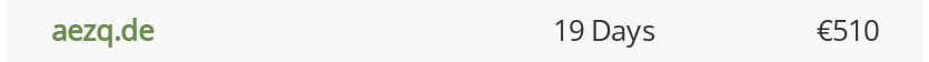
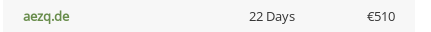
- 19 Days
+ 22 Days
